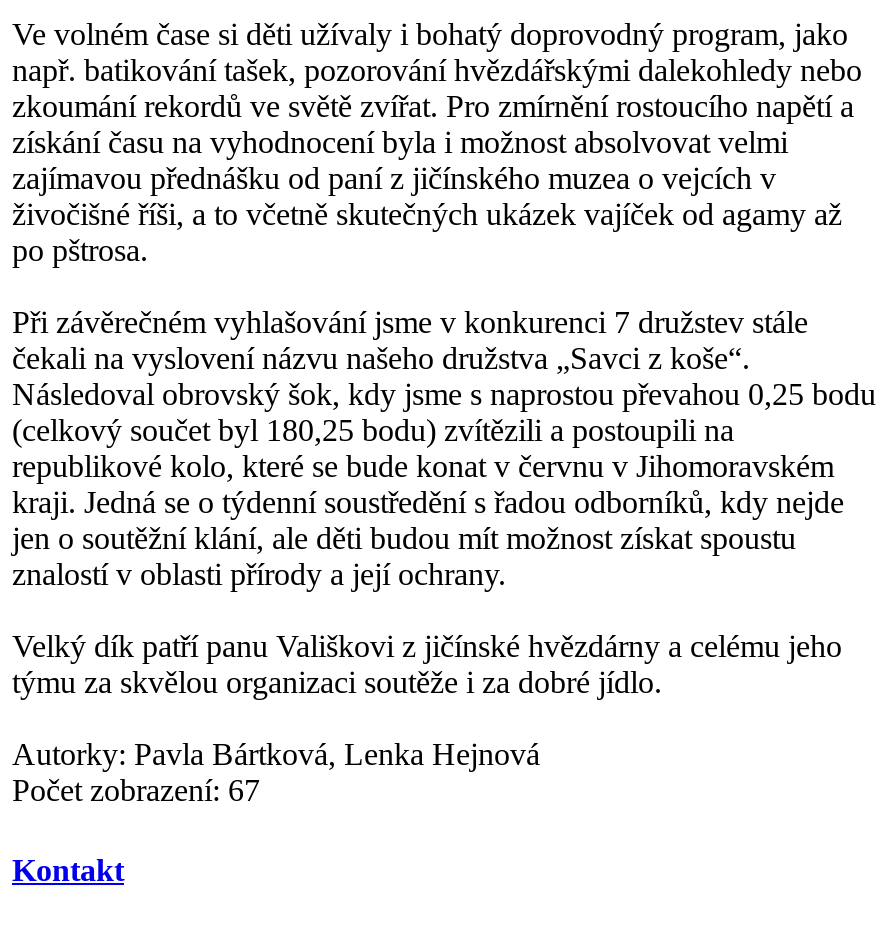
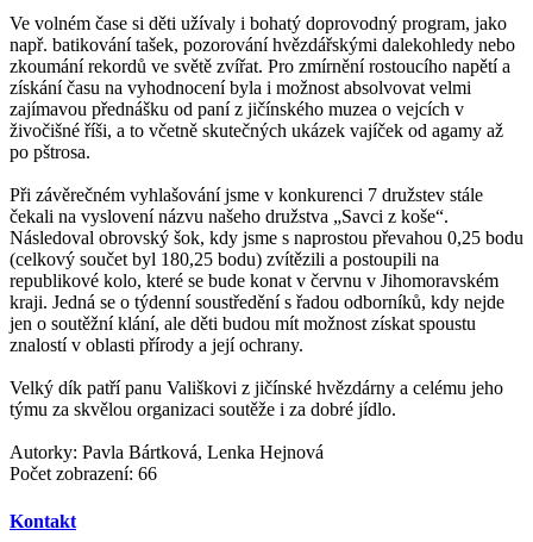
- Počet zobrazení: 67
+ Počet zobrazení: 66
